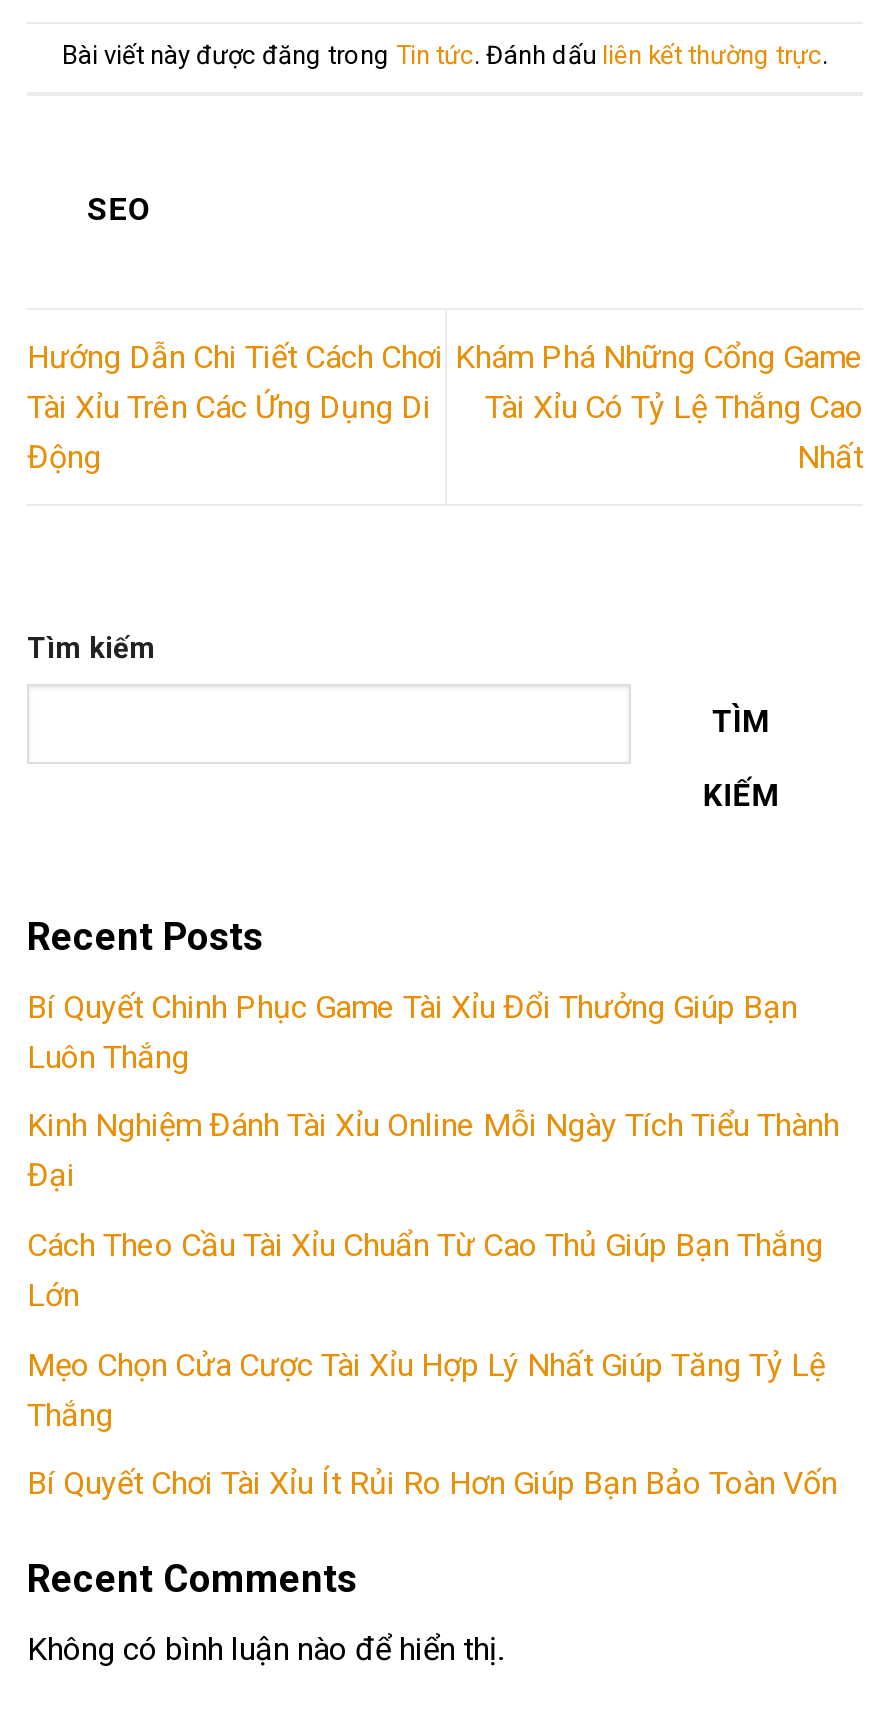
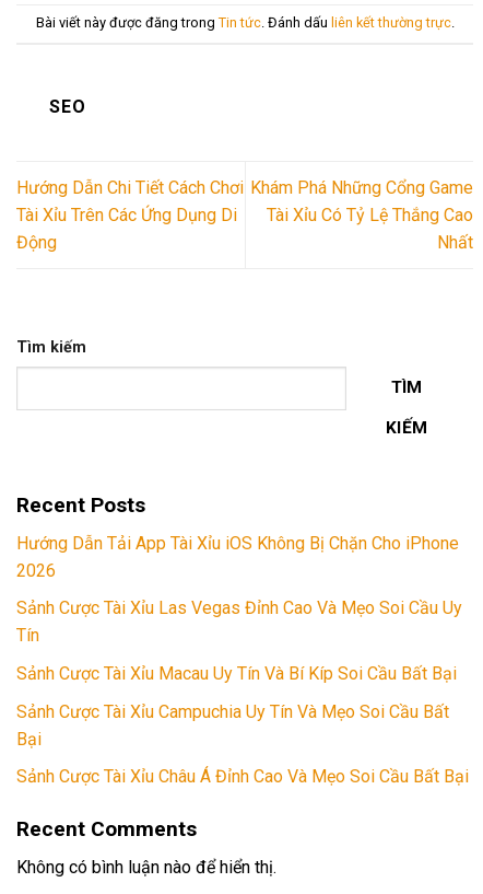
- Bí Quyết Chinh Phục Game Tài Xỉu Đổi Thưởng Giúp Bạn
- Luôn Thắng
+ Hướng Dẫn Tải App Tài Xỉu iOS Không Bị Chặn Cho iPhone
+ 2026

- Kinh Nghiệm Đánh Tài Xỉu Online Mỗi Ngày Tích Tiểu Thành
- Đại
+ Sảnh Cược Tài Xỉu Las Vegas Đỉnh Cao Và Mẹo Soi Cầu Uy
+ Tín

- Cách Theo Cầu Tài Xỉu Chuẩn Từ Cao Thủ Giúp Bạn Thắng
- Lớn
+ Sảnh Cược Tài Xỉu Macau Uy Tín Và Bí Kíp Soi Cầu Bất Bại

- Mẹo Chọn Cửa Cược Tài Xỉu Hợp Lý Nhất Giúp Tăng Tỷ Lệ
- Thắng
+ Sảnh Cược Tài Xỉu Campuchia Uy Tín Và Mẹo Soi Cầu Bất
+ Bại

- Bí Quyết Chơi Tài Xỉu Ít Rủi Ro Hơn Giúp Bạn Bảo Toàn Vốn
+ Sảnh Cược Tài Xỉu Châu Á Đỉnh Cao Và Mẹo Soi Cầu Bất Bại
